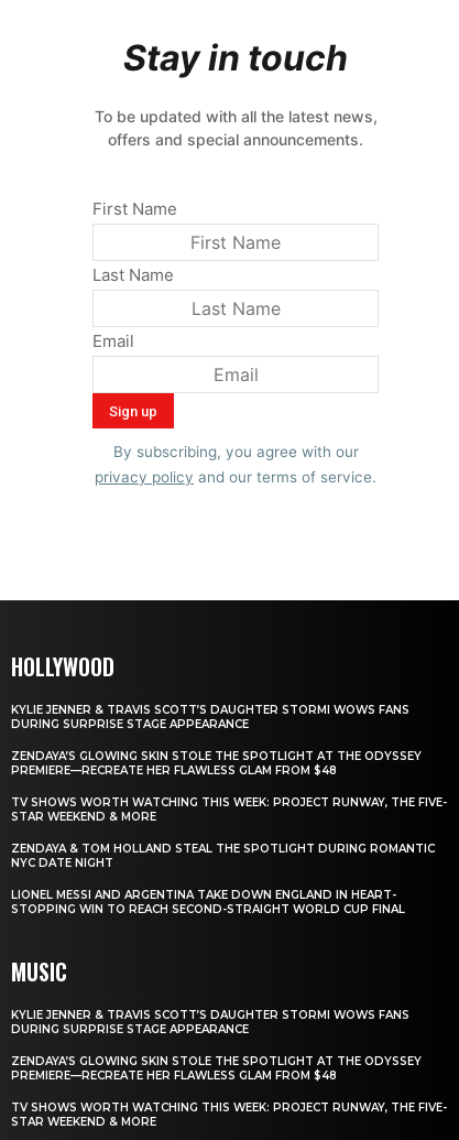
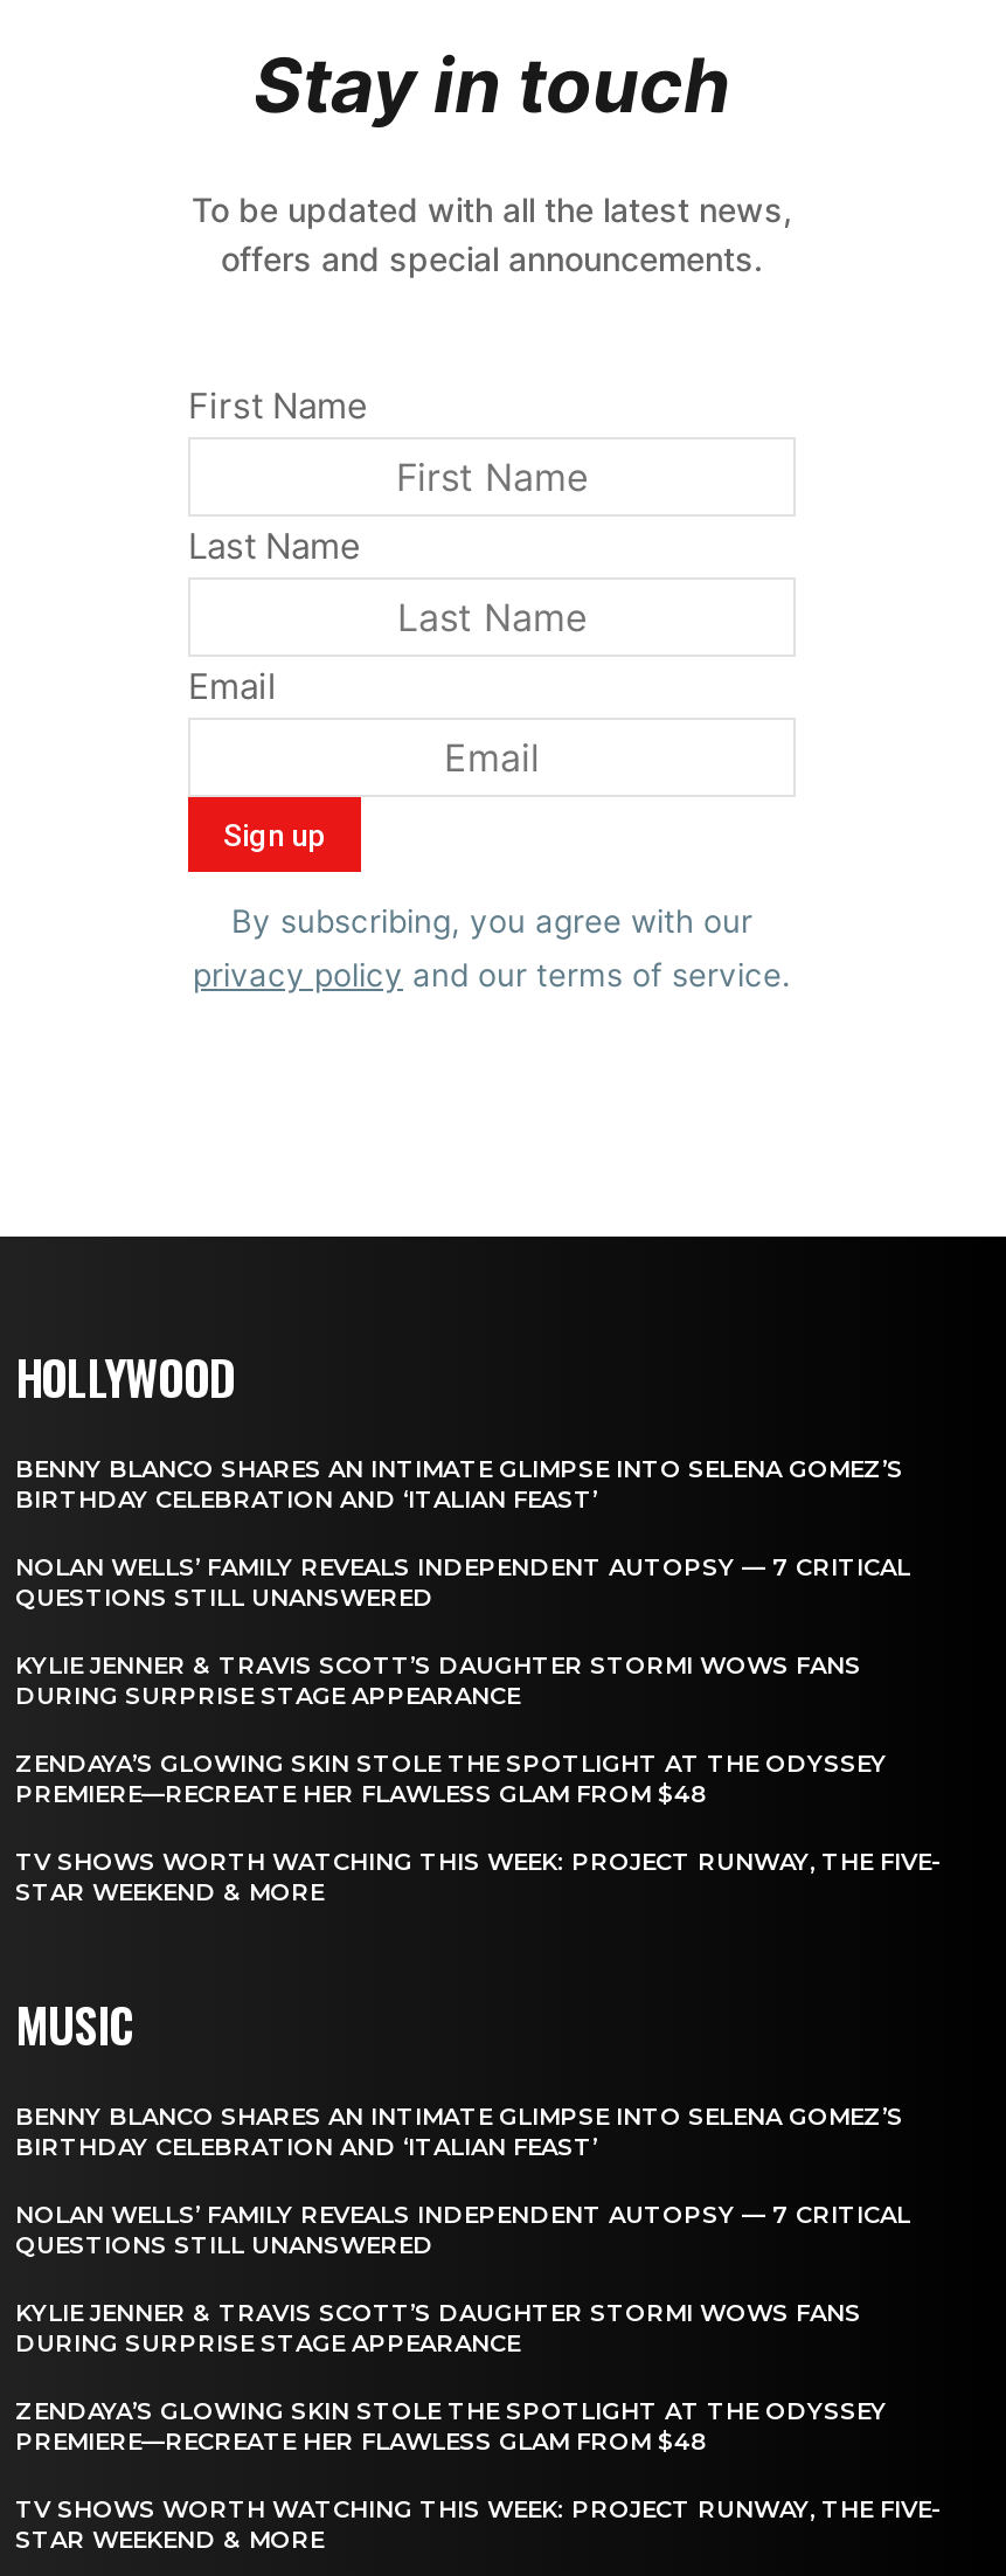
+ BENNY BLANCO SHARES AN INTIMATE GLIMPSE INTO SELENA GOMEZ’S
+ BIRTHDAY CELEBRATION AND ‘ITALIAN FEAST’
+ NOLAN WELLS’ FAMILY REVEALS INDEPENDENT AUTOPSY — 7 CRITICAL
+ QUESTIONS STILL UNANSWERED

- ZENDAYA & TOM HOLLAND STEAL THE SPOTLIGHT DURING ROMANTIC
- NYC DATE NIGHT
- LIONEL MESSI AND ARGENTINA TAKE DOWN ENGLAND IN HEART-
- STOPPING WIN TO REACH SECOND-STRAIGHT WORLD CUP FINAL

+ BENNY BLANCO SHARES AN INTIMATE GLIMPSE INTO SELENA GOMEZ’S
+ BIRTHDAY CELEBRATION AND ‘ITALIAN FEAST’
+ NOLAN WELLS’ FAMILY REVEALS INDEPENDENT AUTOPSY — 7 CRITICAL
+ QUESTIONS STILL UNANSWERED
